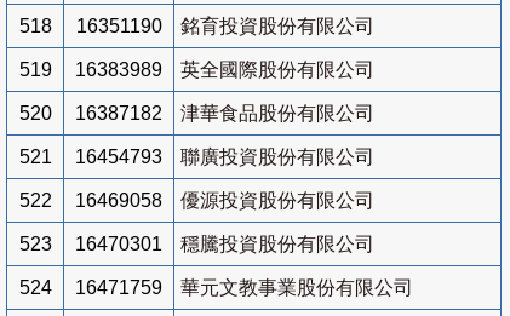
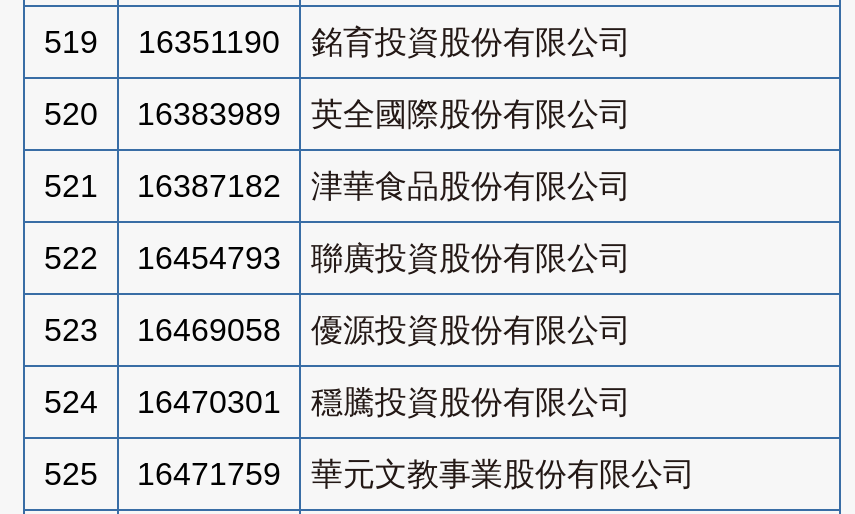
- 518 16351190 銘育投資股份有限公司
+ 519 16351190 銘育投資股份有限公司

- 519 16383989 英全國際股份有限公司
+ 520 16383989 英全國際股份有限公司

- 520 16387182 津華食品股份有限公司
+ 521 16387182 津華食品股份有限公司

- 521 16454793 聯廣投資股份有限公司
+ 522 16454793 聯廣投資股份有限公司

- 522 16469058 優源投資股份有限公司
+ 523 16469058 優源投資股份有限公司

- 523 16470301 穩騰投資股份有限公司
+ 524 16470301 穩騰投資股份有限公司

- 524 16471759 華元文教事業股份有限公司
+ 525 16471759 華元文教事業股份有限公司
